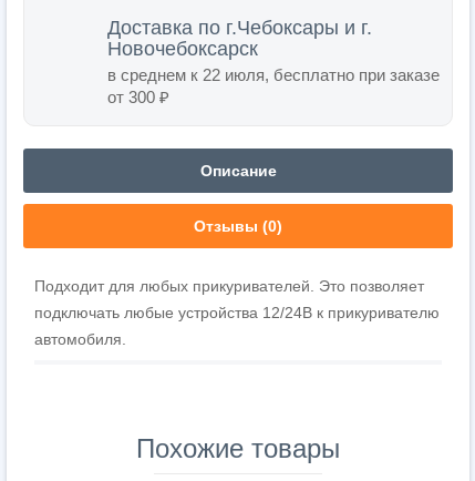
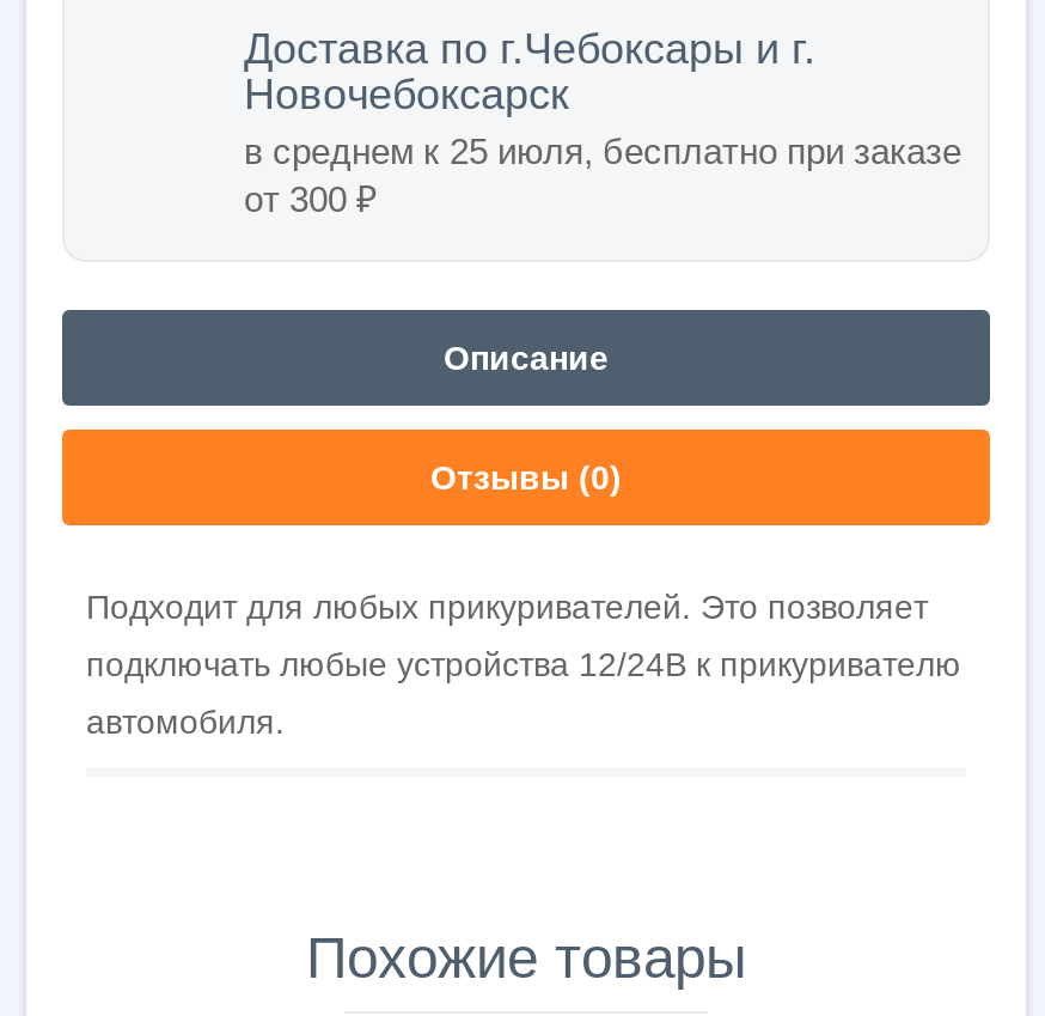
- в среднем к 22 июля, бесплатно при заказе
+ в среднем к 25 июля, бесплатно при заказе
